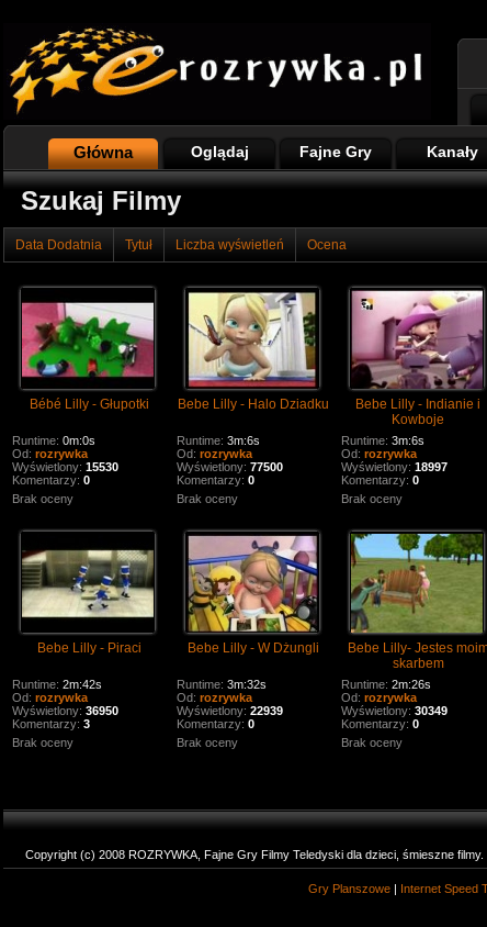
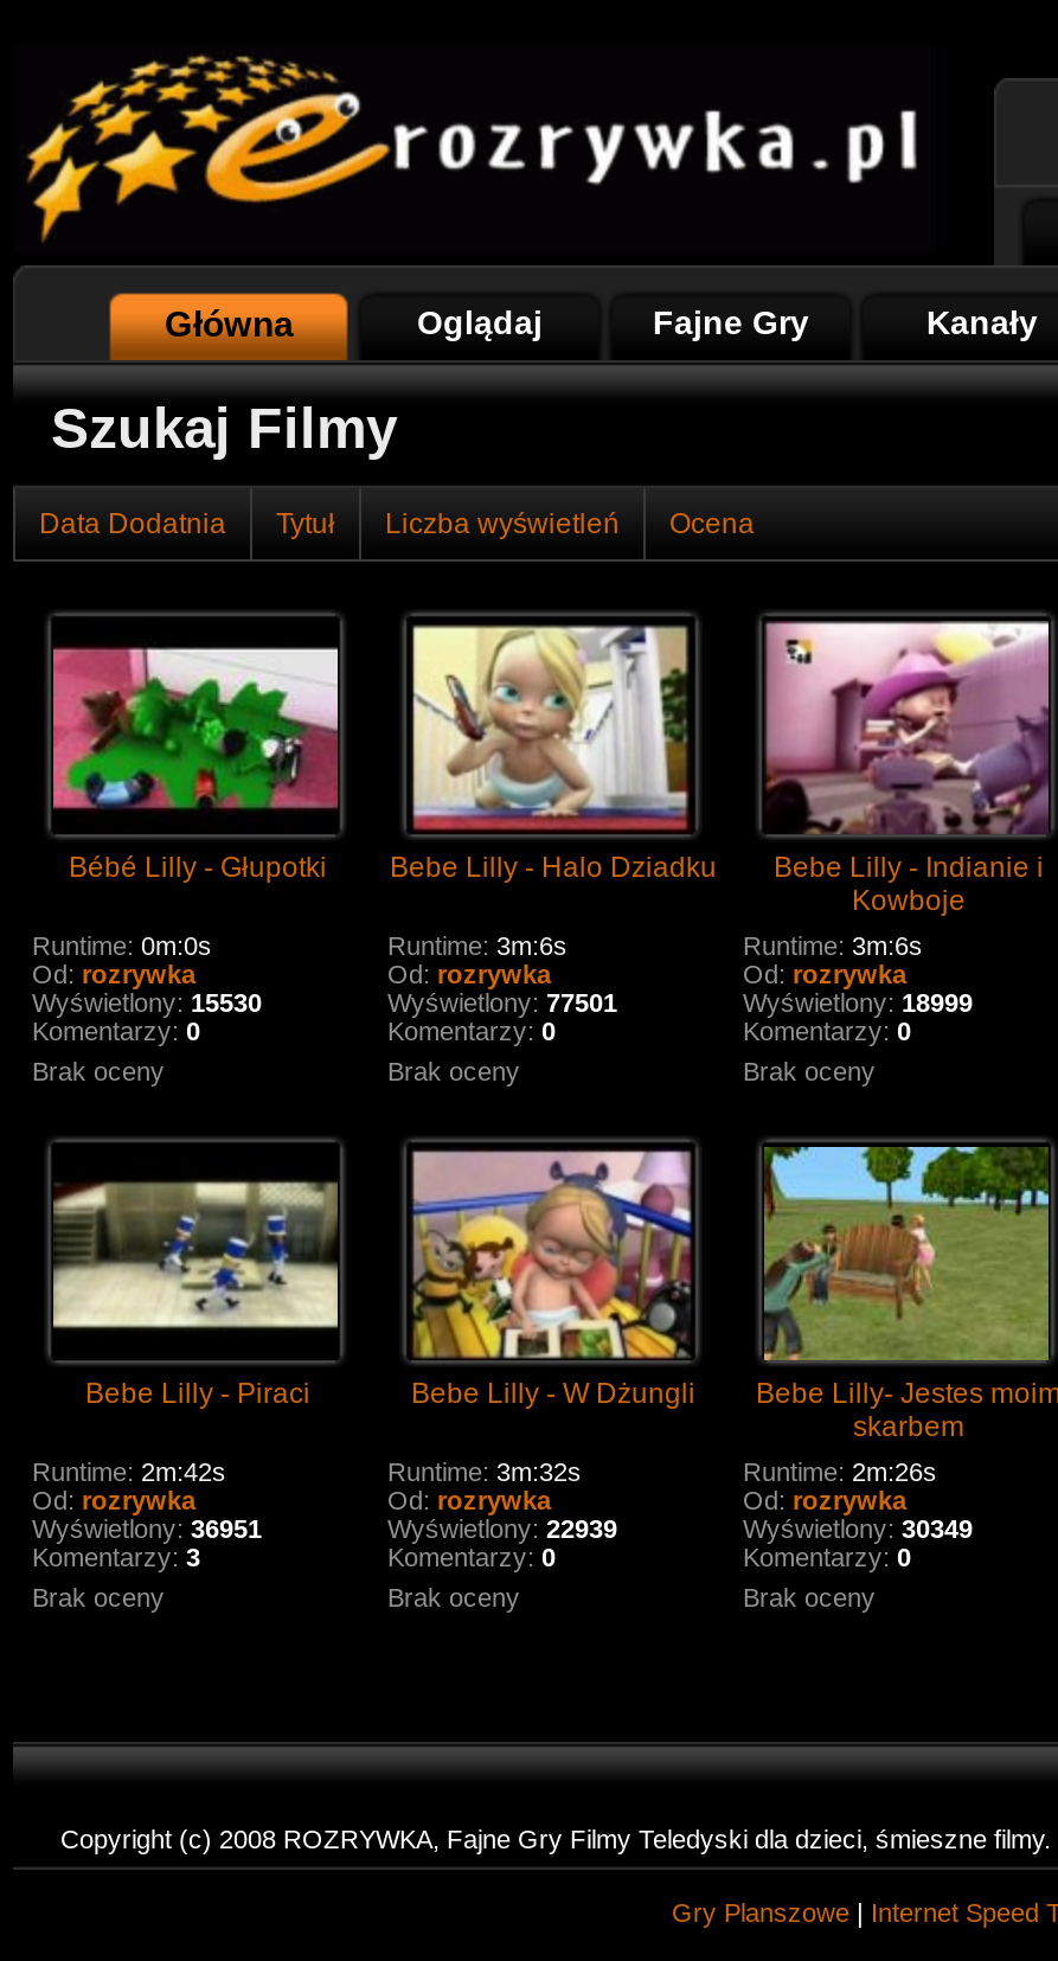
- Wyświetlony: 77500
+ Wyświetlony: 77501

- Wyświetlony: 18997
+ Wyświetlony: 18999

- Wyświetlony: 36950
+ Wyświetlony: 36951
